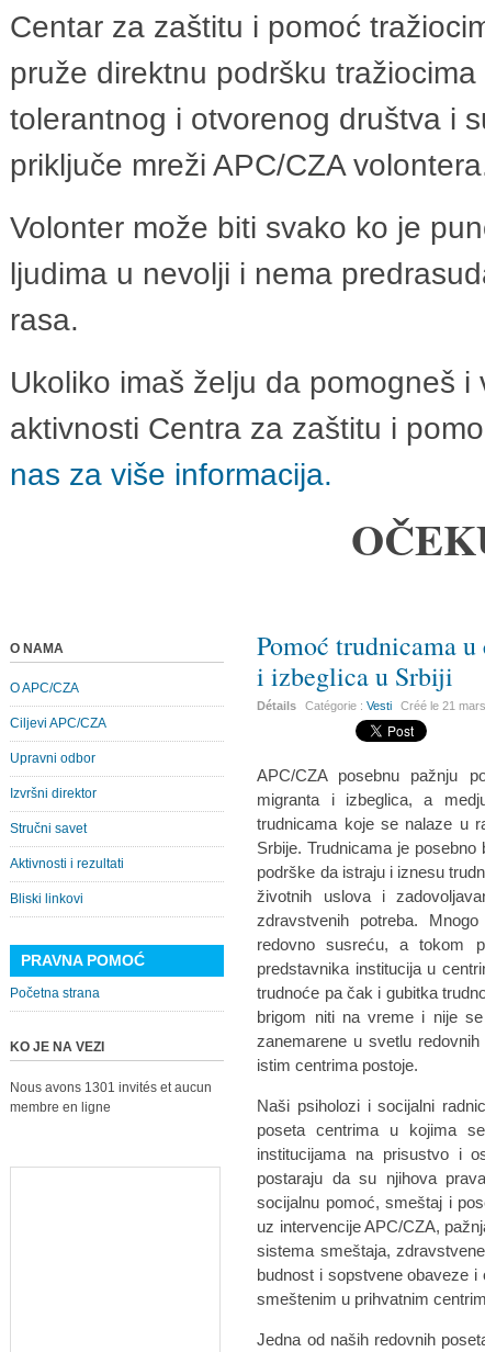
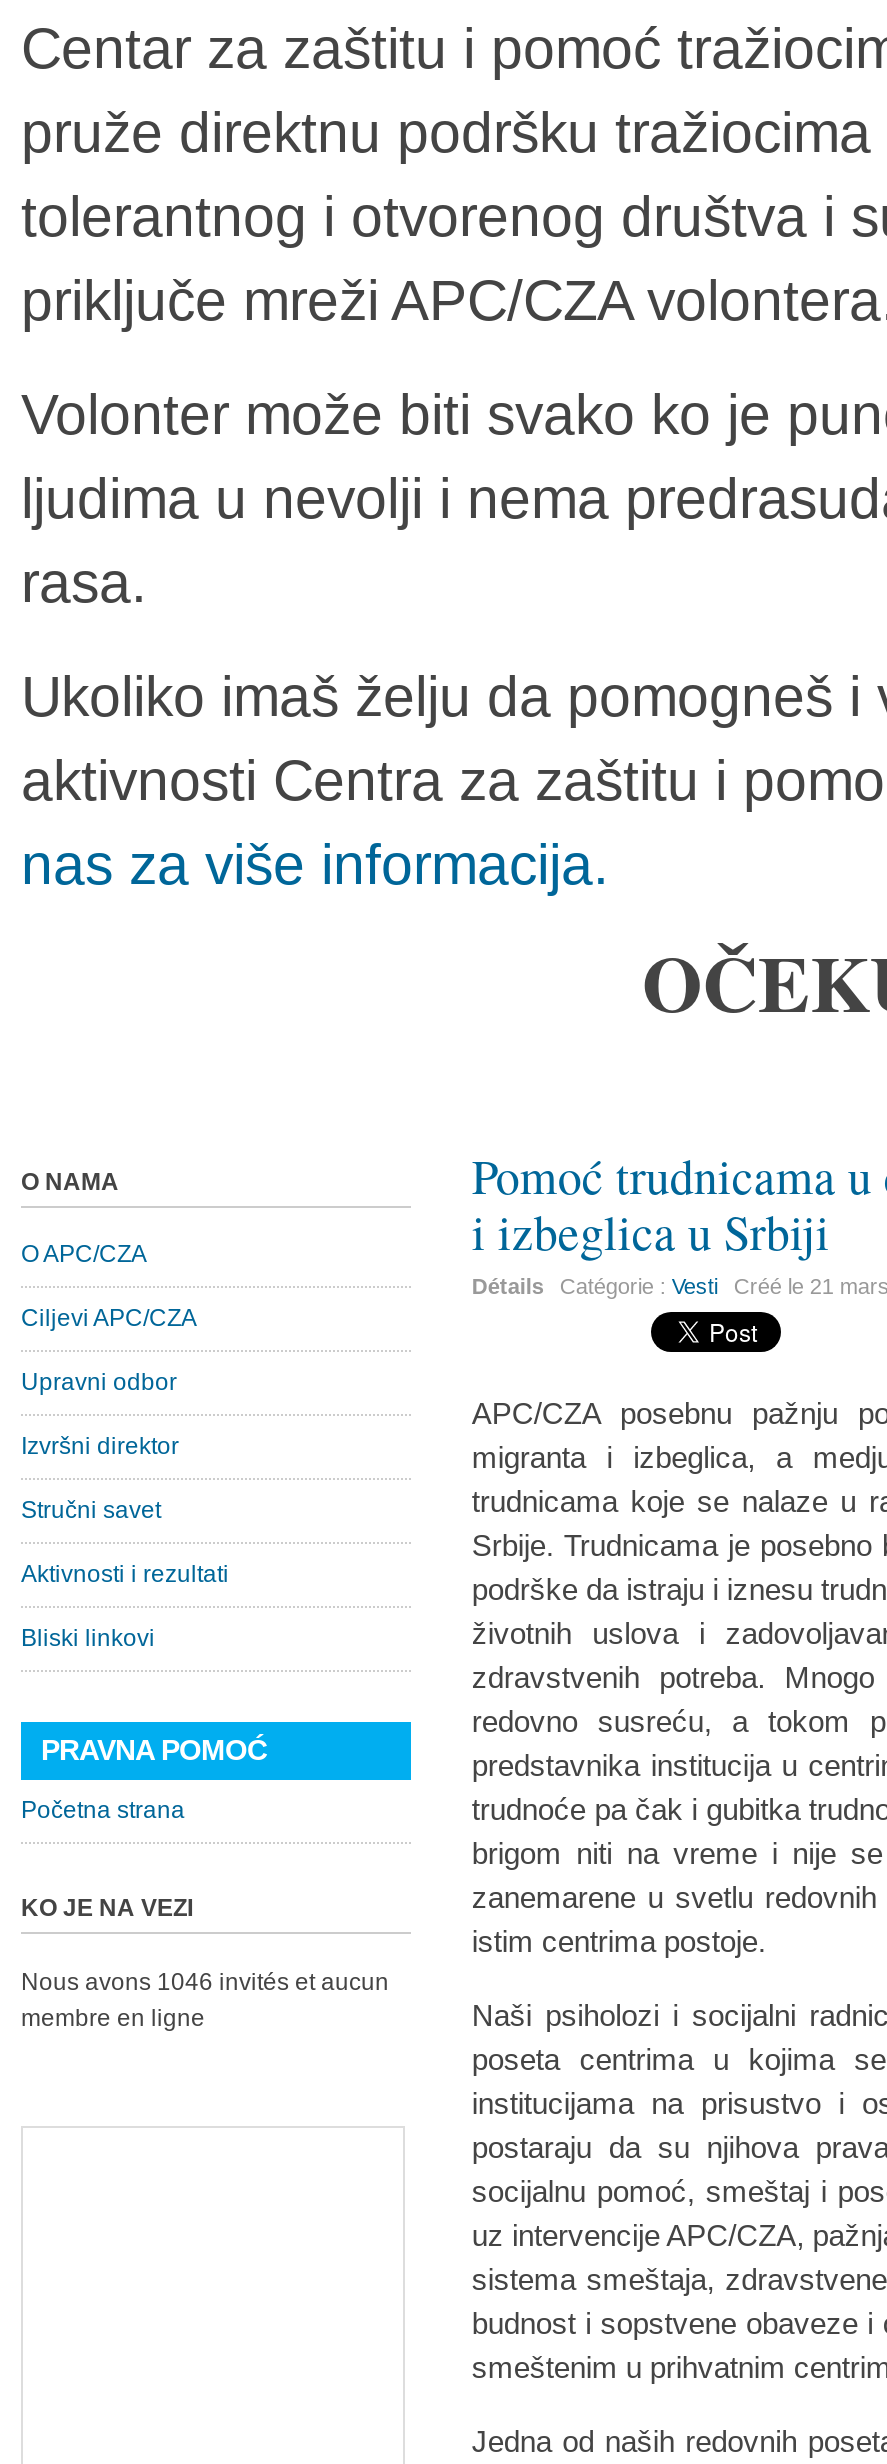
- Nous avons 1301 invités et aucun
+ Nous avons 1046 invités et aucun
